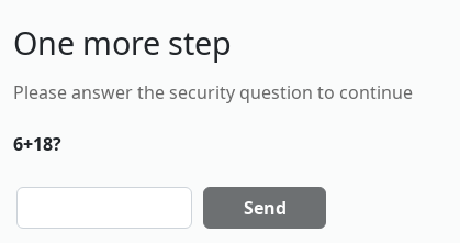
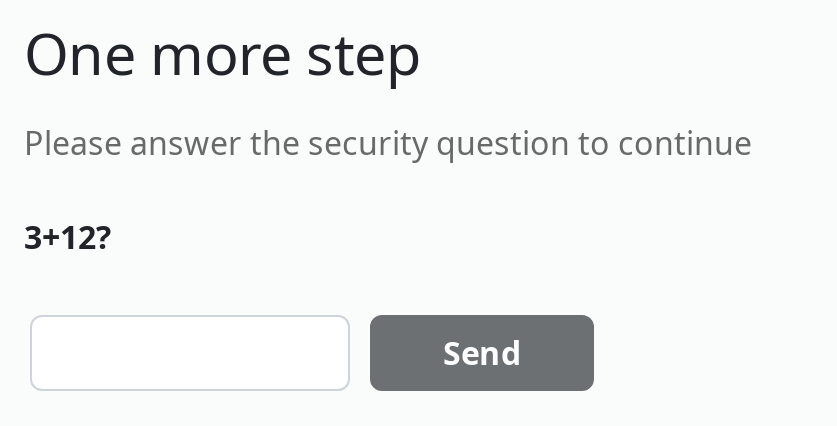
- 6+18?
+ 3+12?
